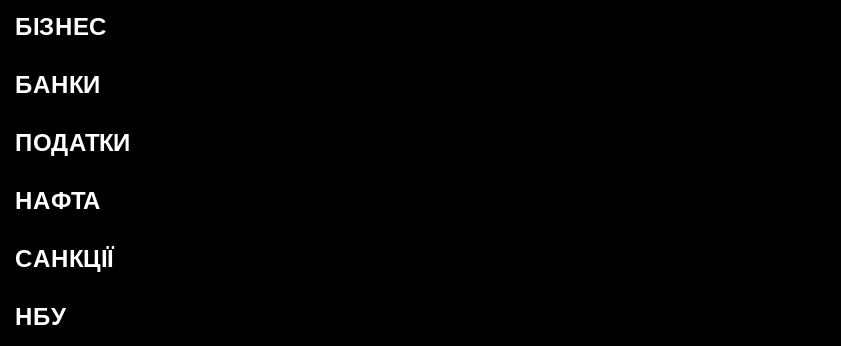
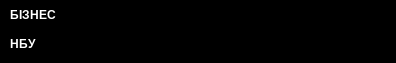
- БАНКИ
- ПОДАТКИ
- НАФТА
- САНКЦІЇ
